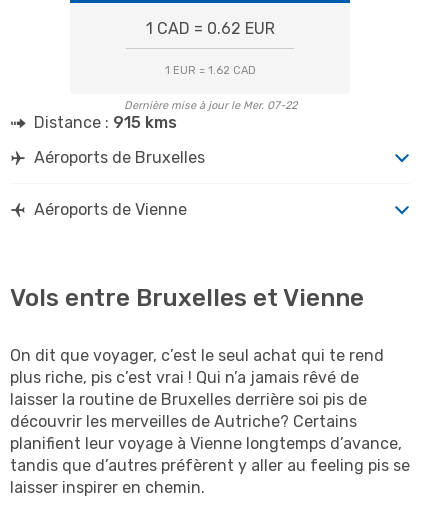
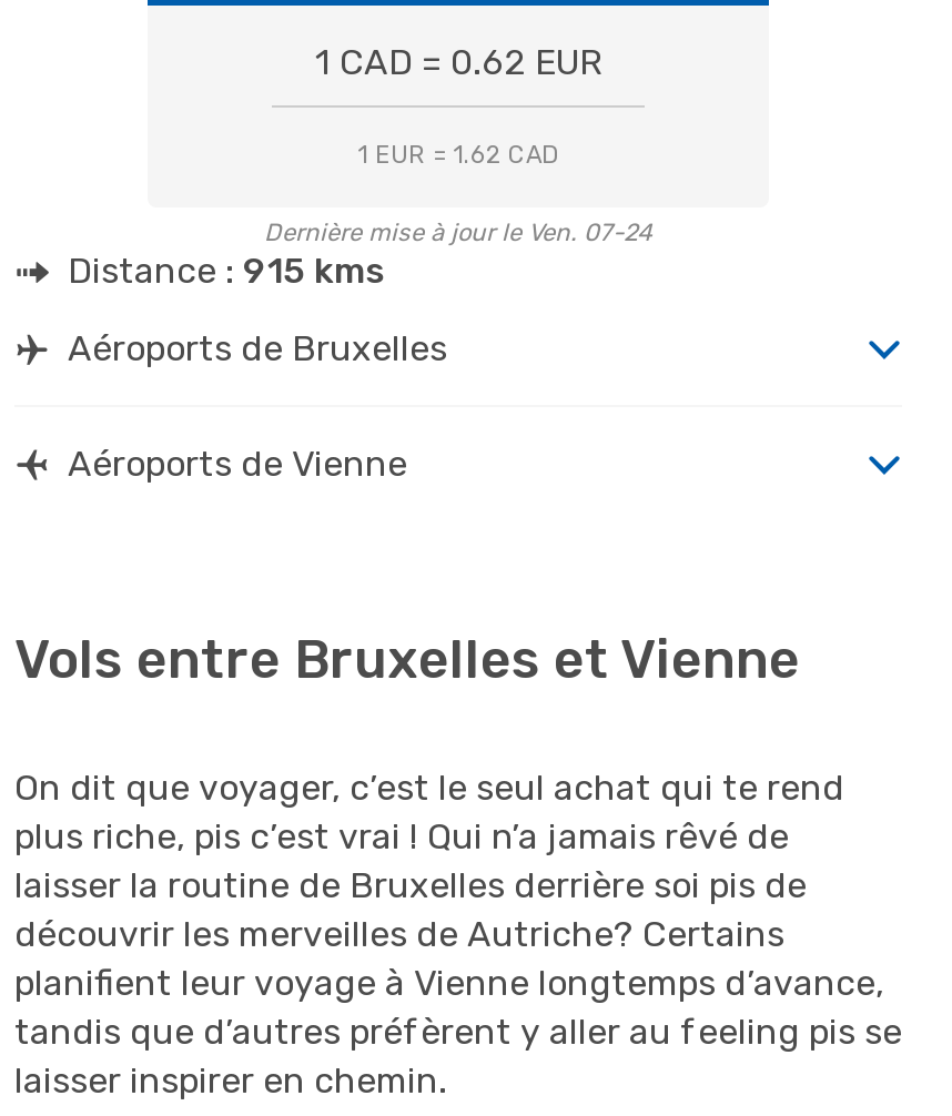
- Dernière mise à jour le Mer. 07-22
+ Dernière mise à jour le Ven. 07-24
